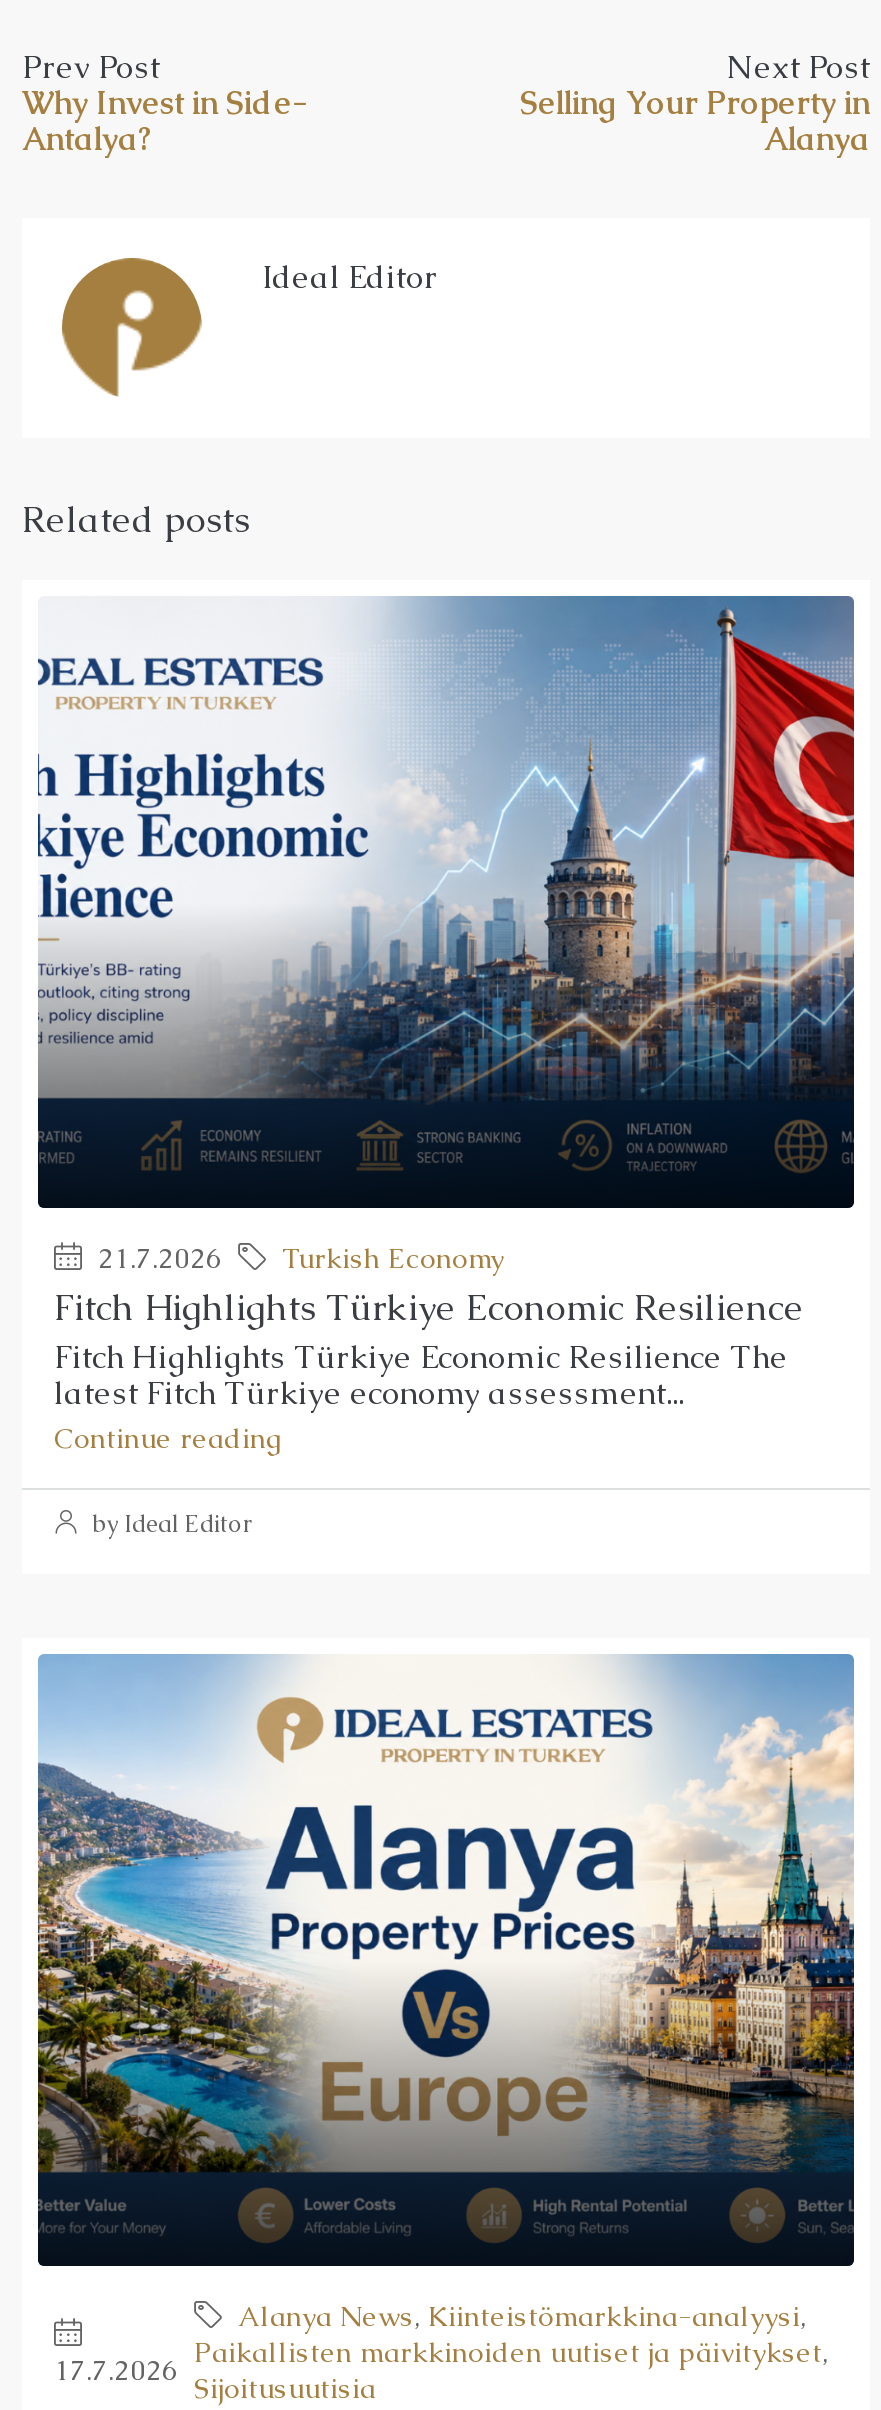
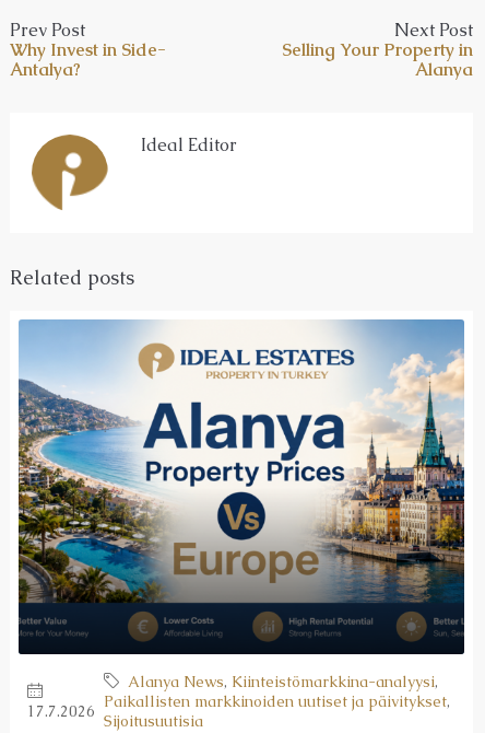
- [image]
- 21.7.2026
- Turkish Economy
- Fitch Highlights Türkiye Economic Resilience
- Fitch Highlights Türkiye Economic Resilience The
- latest Fitch Türkiye economy assessment...
- Continue reading
- by Ideal Editor
